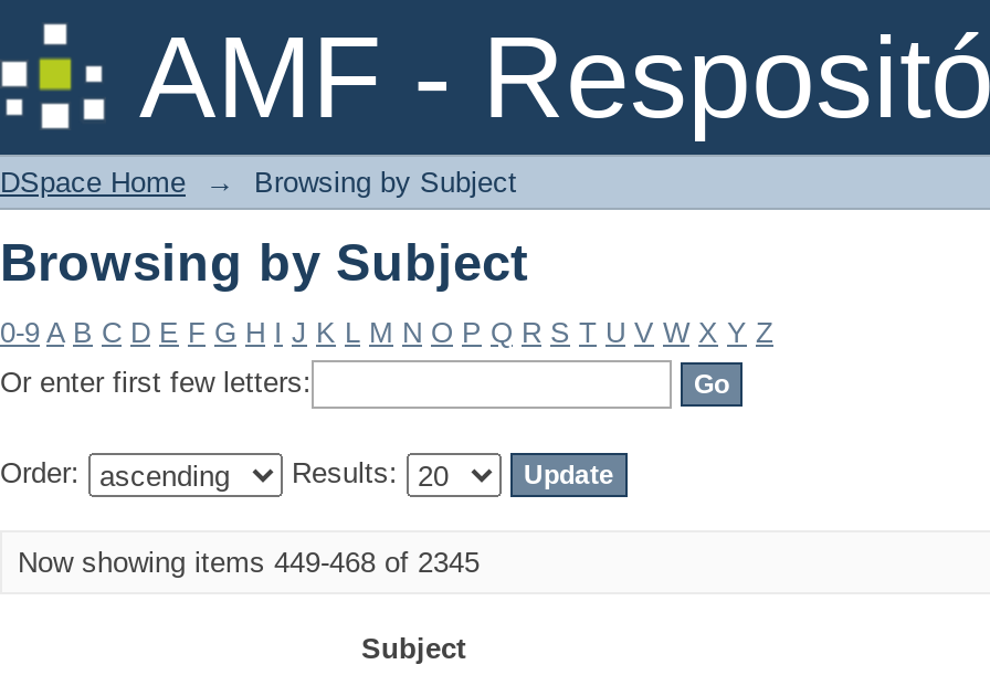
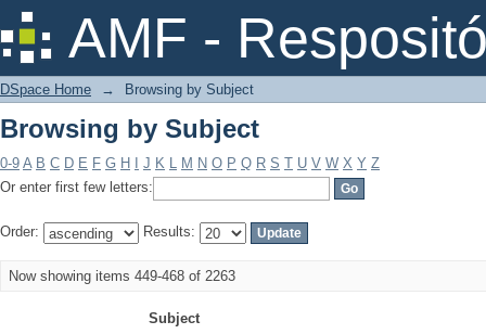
- Now showing items 449-468 of 2345
+ Now showing items 449-468 of 2263
